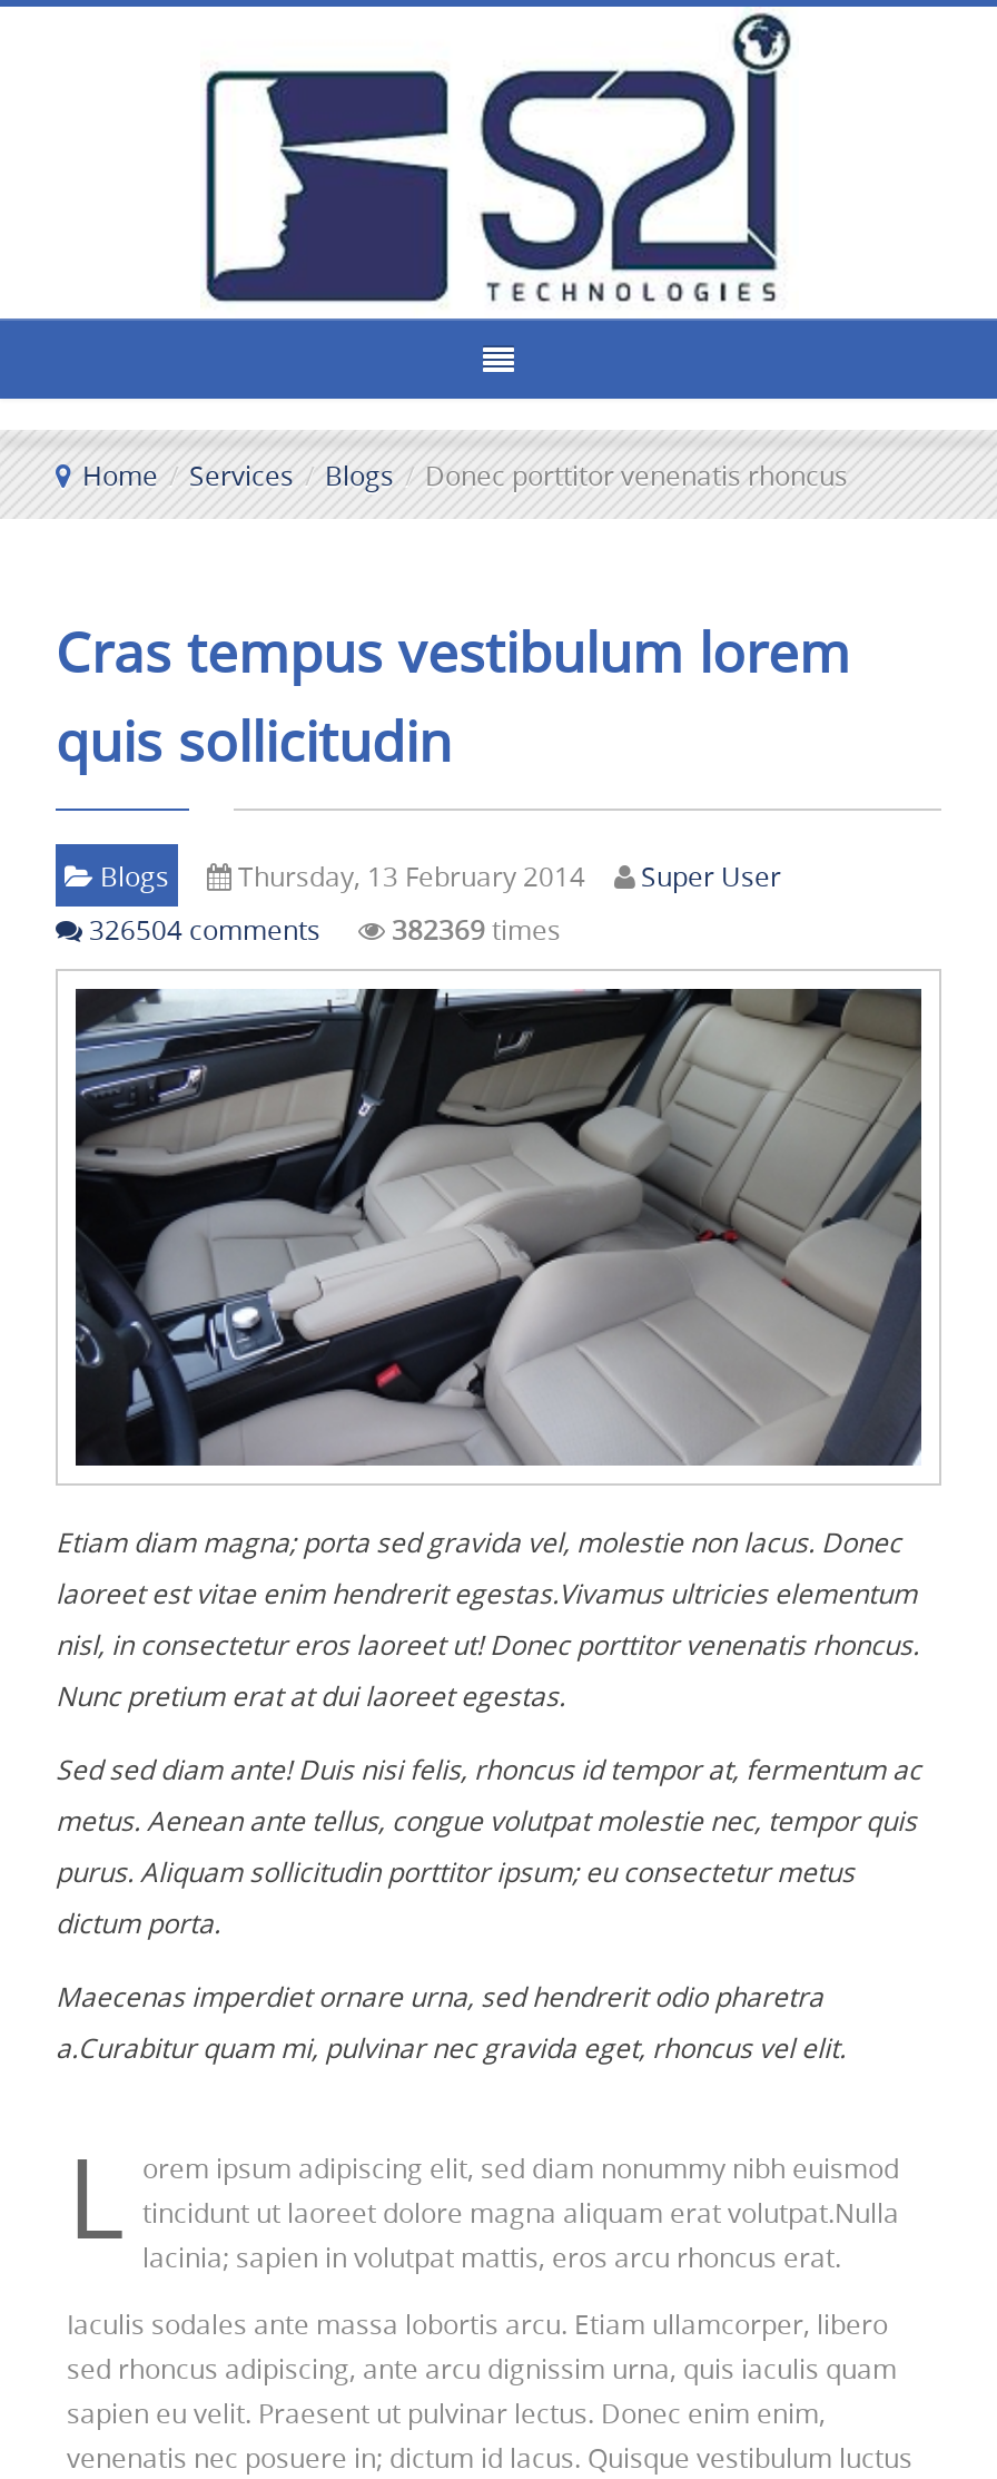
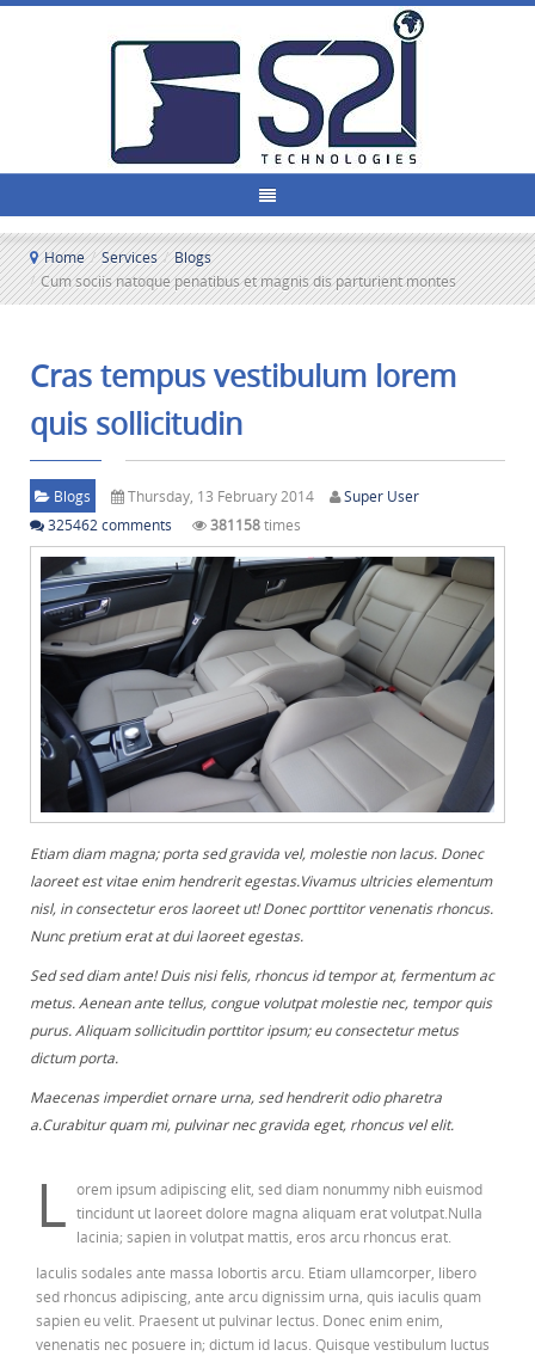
- Home / Services / Blogs / Donec porttitor venenatis rhoncus
+ Home / Services / Blogs
+ / Cum sociis natoque penatibus et magnis dis parturient montes

- 326504 comments
+ 325462 comments

- 382369 times
+ 381158 times
